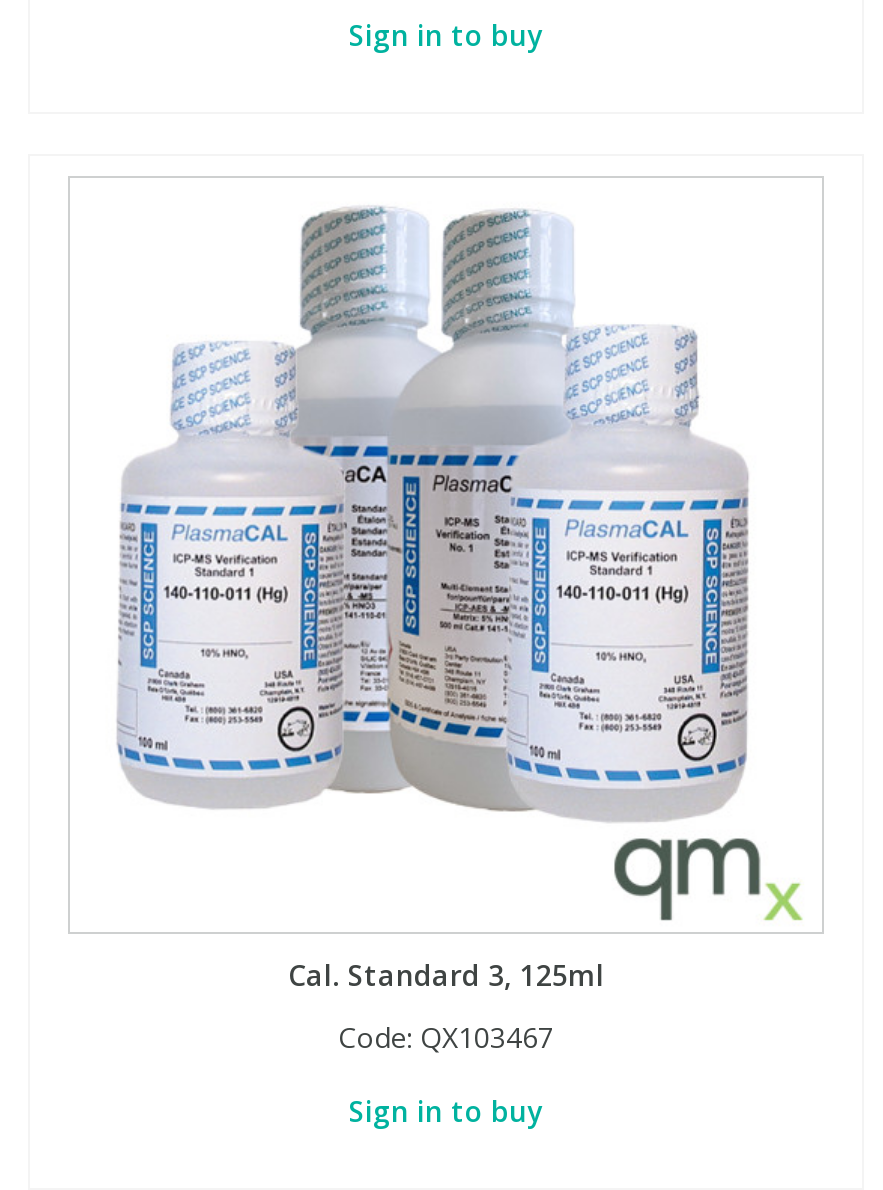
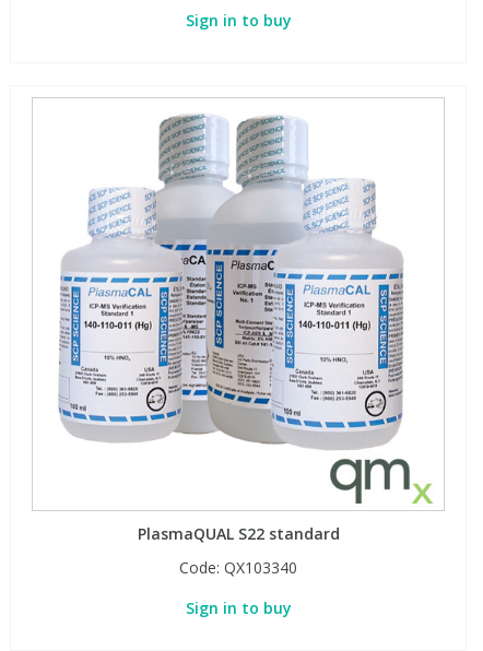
- Cal. Standard 3, 125ml
+ PlasmaQUAL S22 standard

- Code: QX103467
+ Code: QX103340
